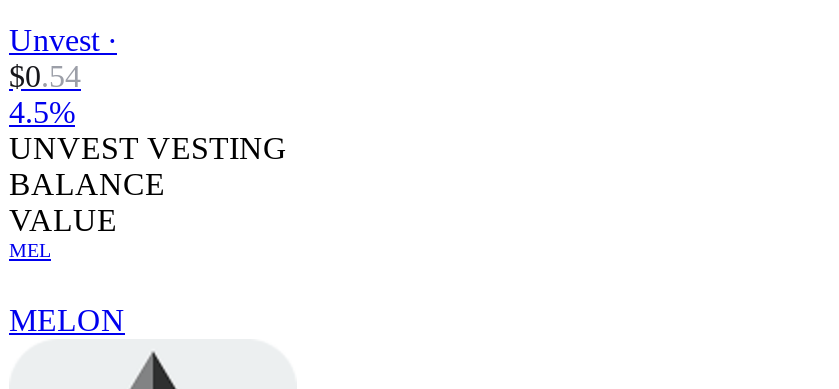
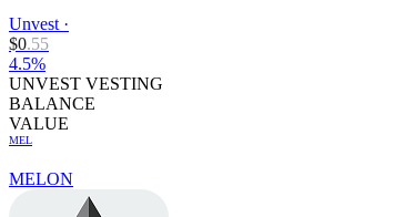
- $0.54
+ $0.55
